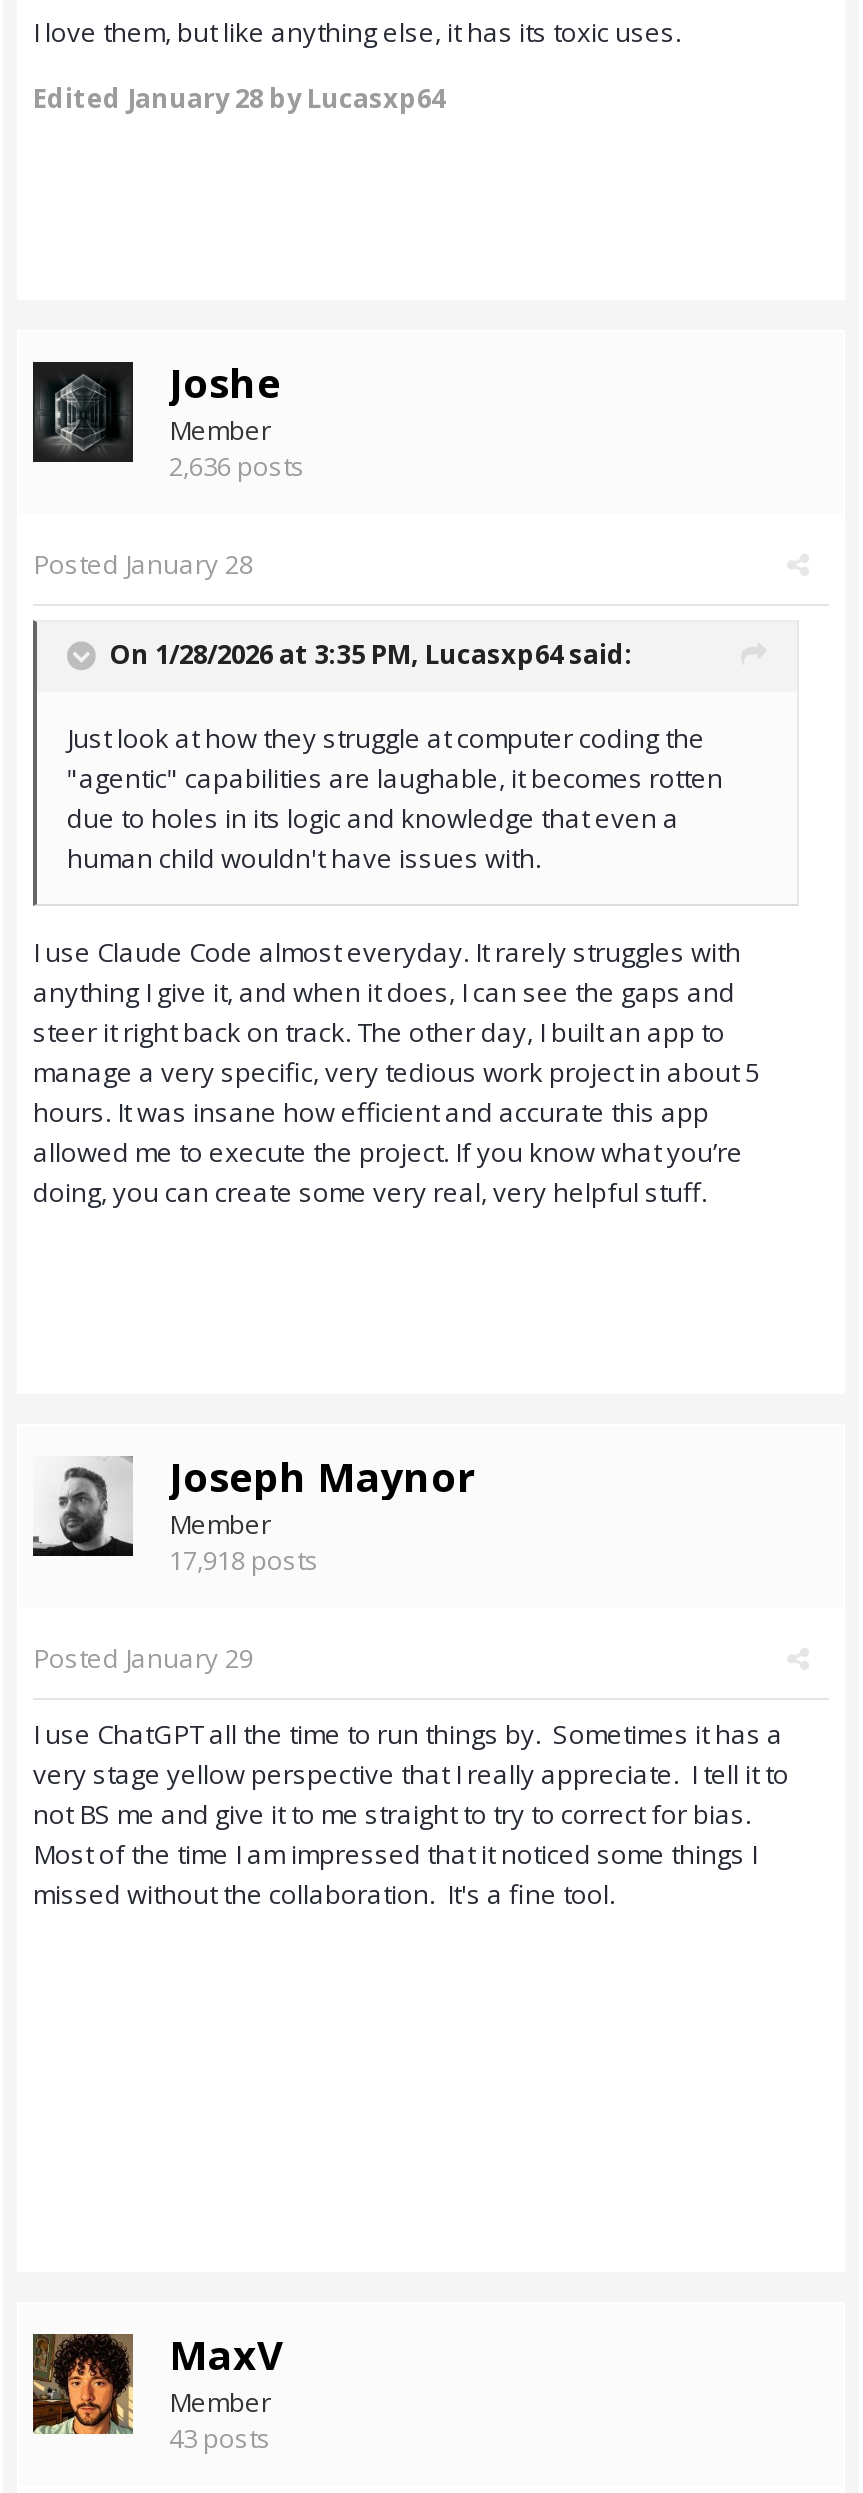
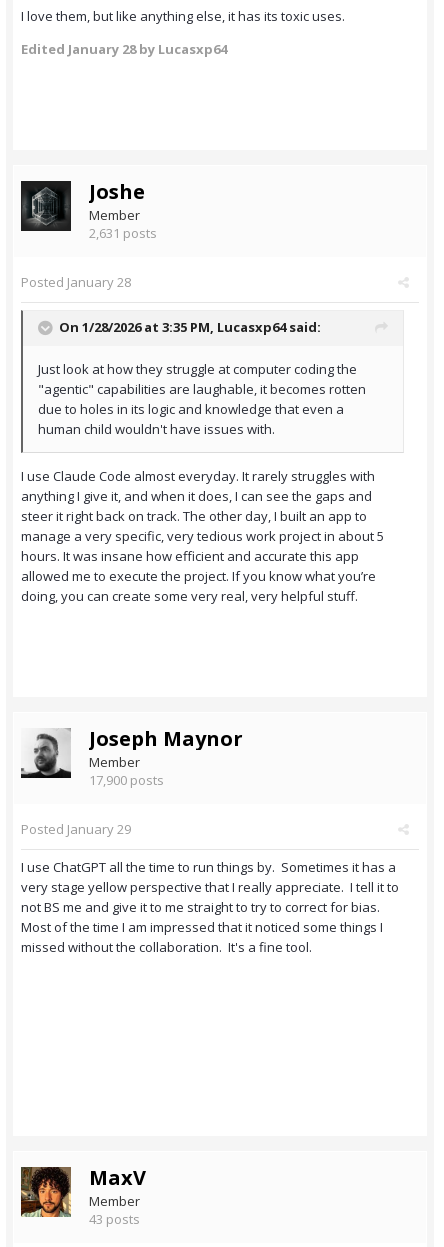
- 2,636 posts
+ 2,631 posts

- 17,918 posts
+ 17,900 posts
